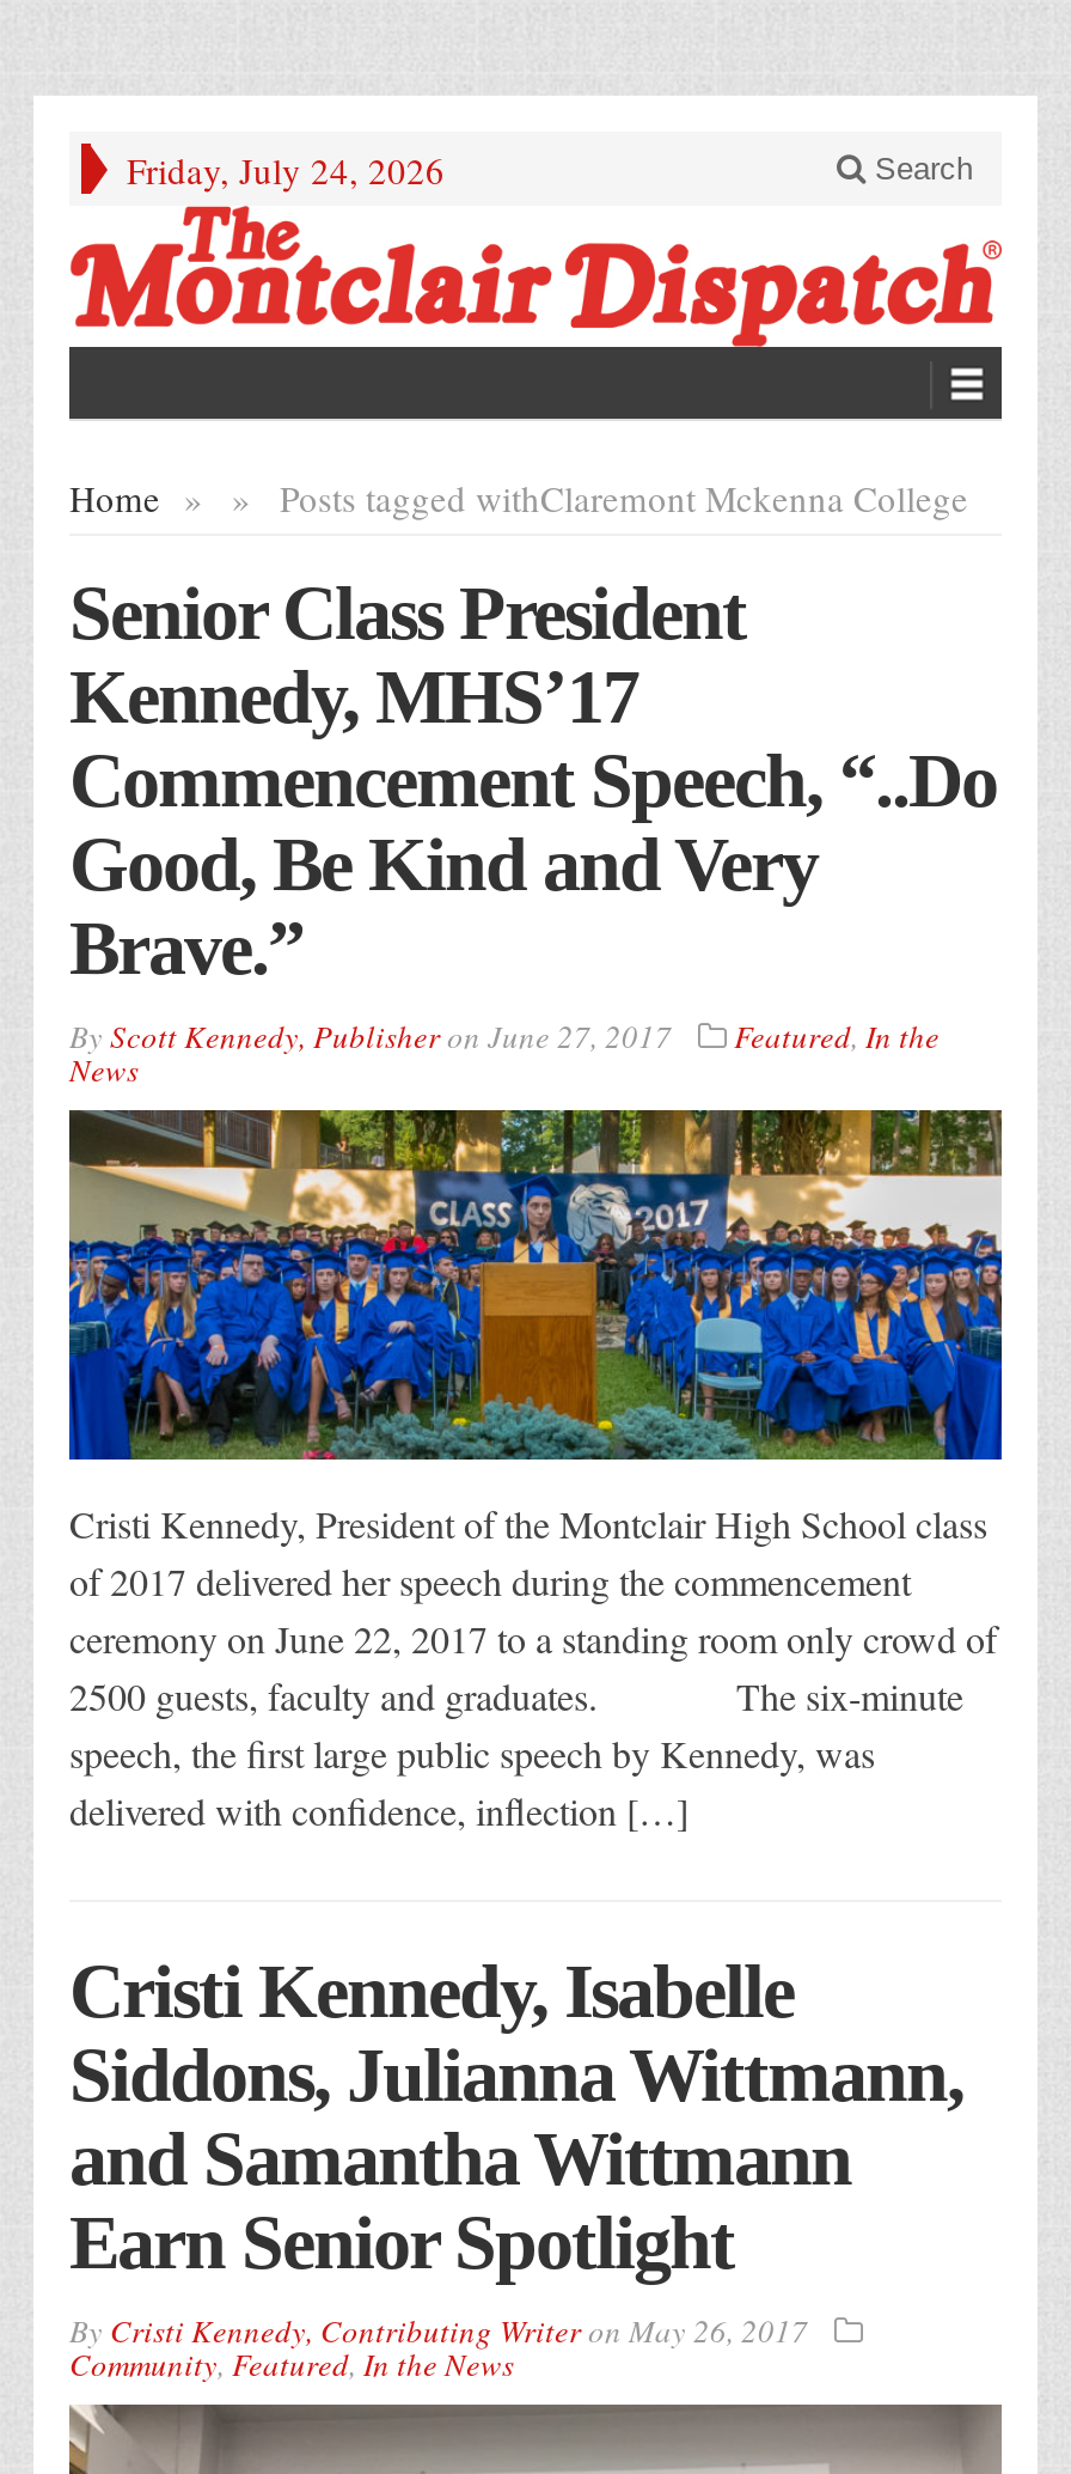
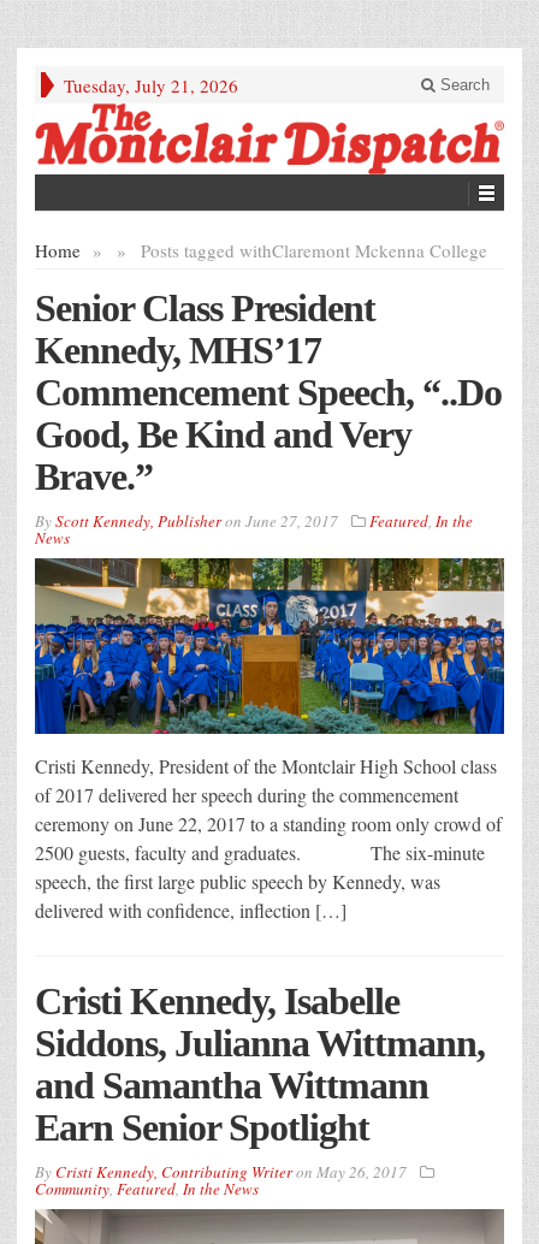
- Friday, July 24, 2026
+ Tuesday, July 21, 2026
